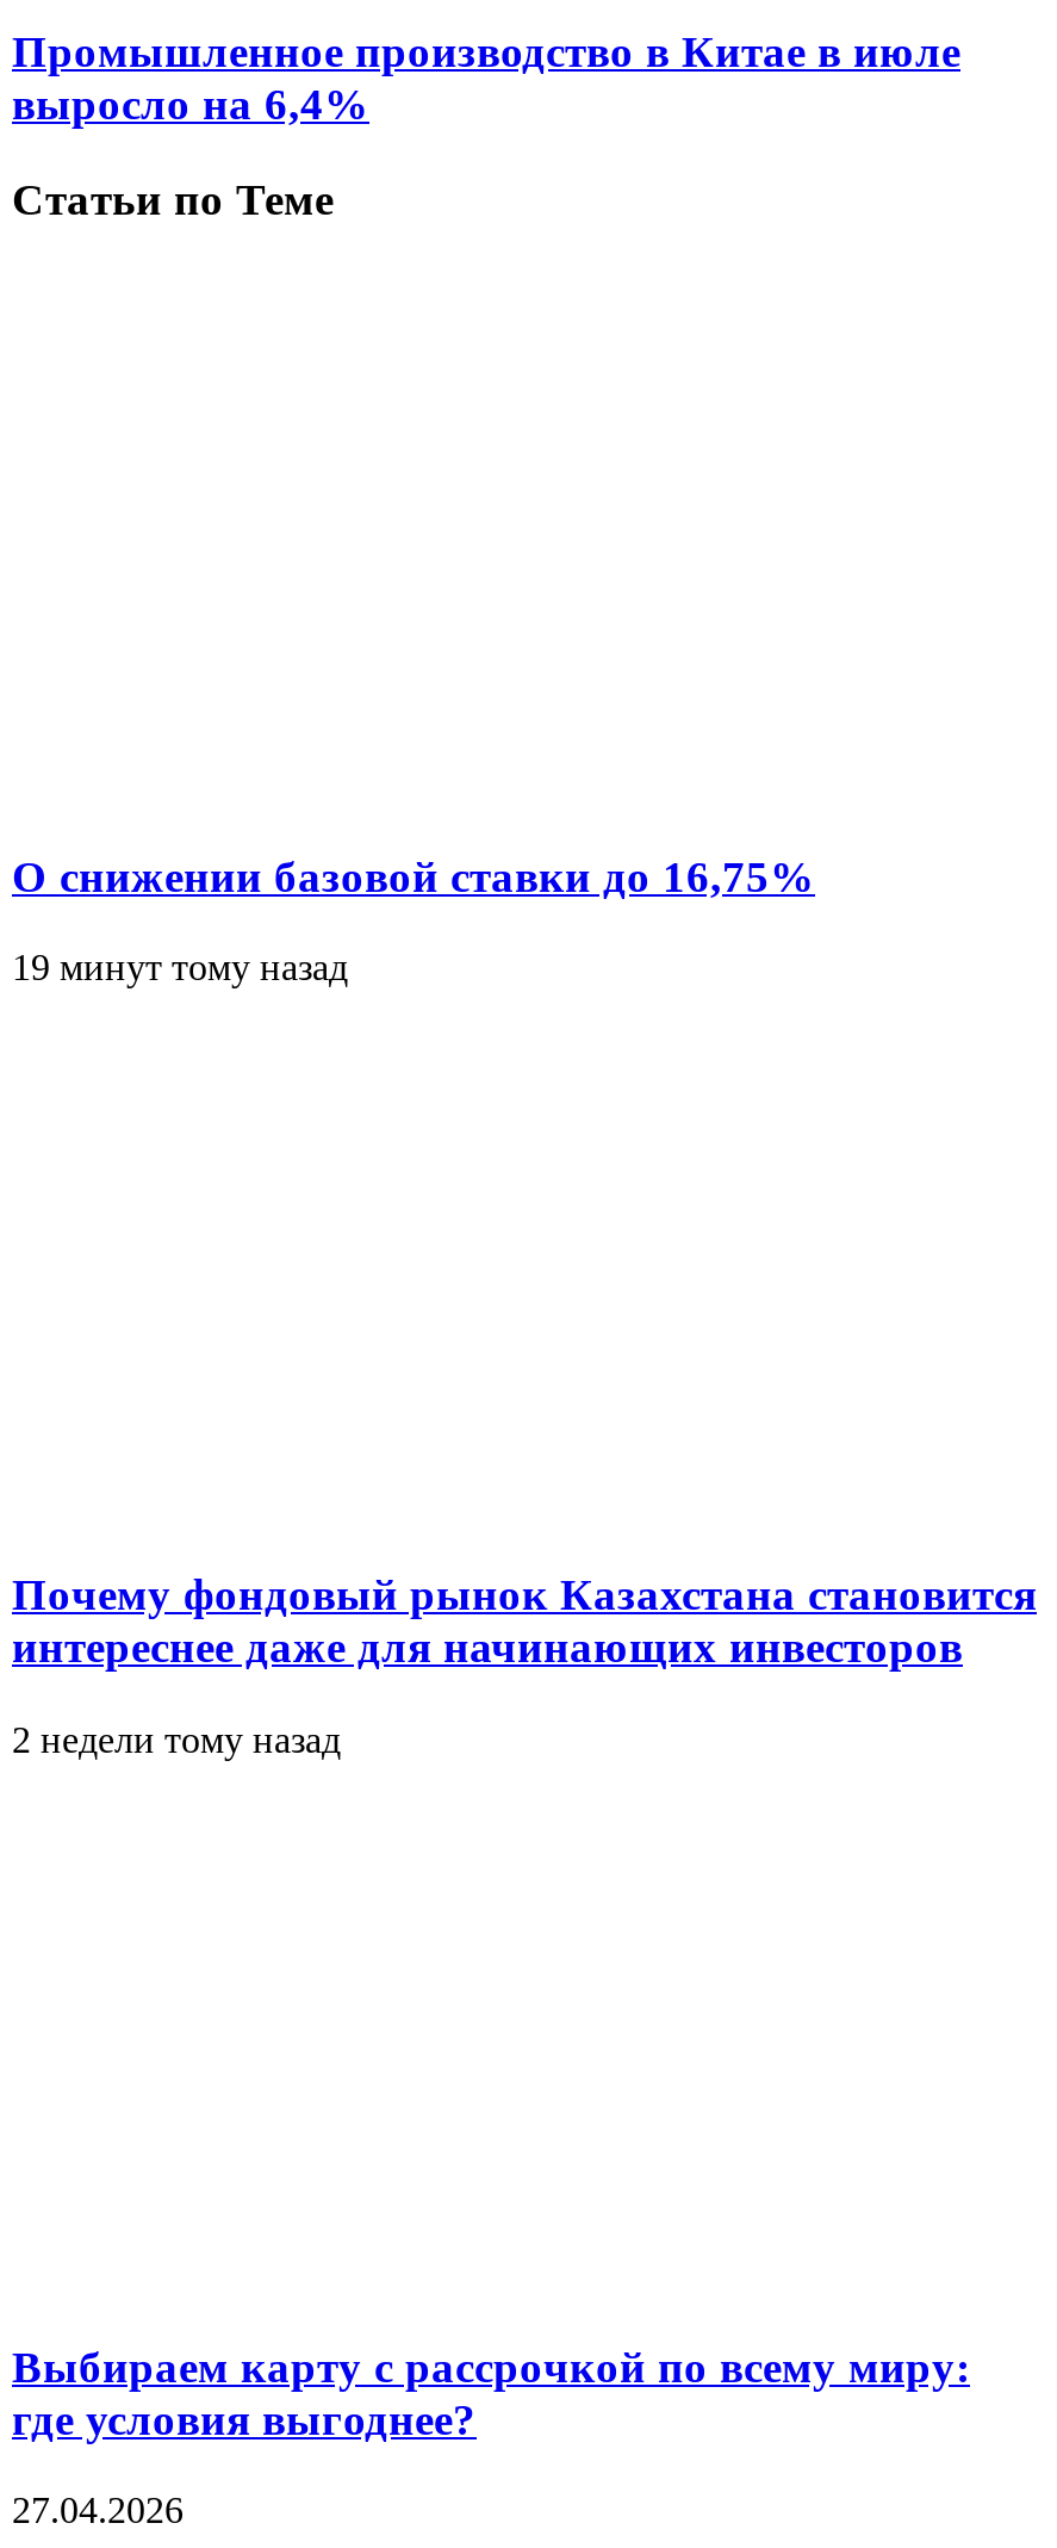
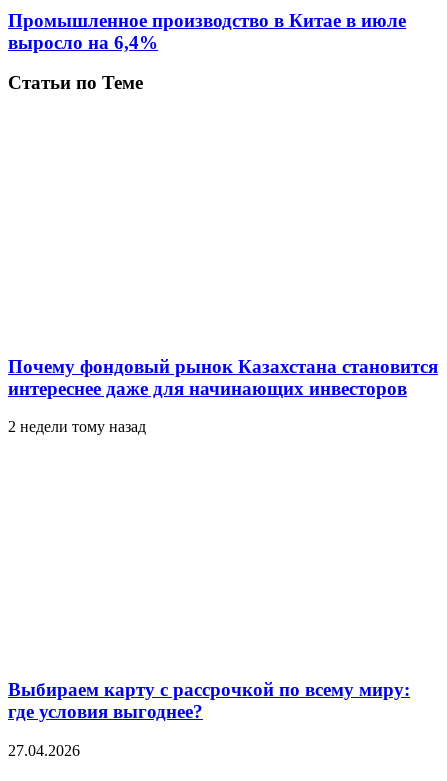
- О снижении базовой ставки до 16,75%
- 19 минут тому назад
